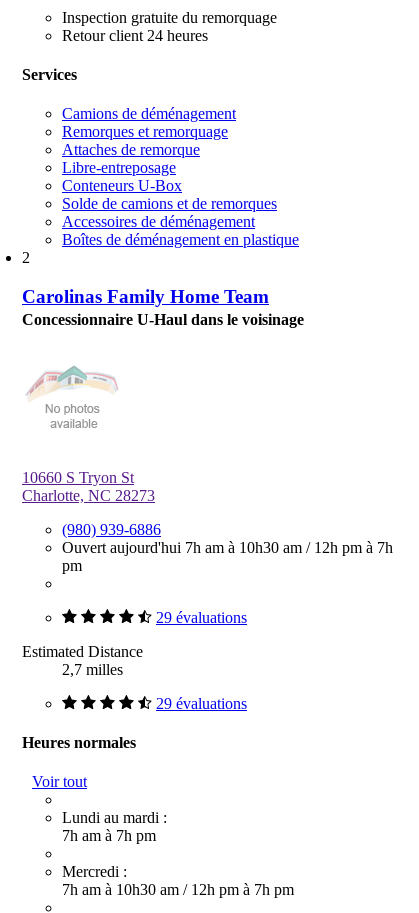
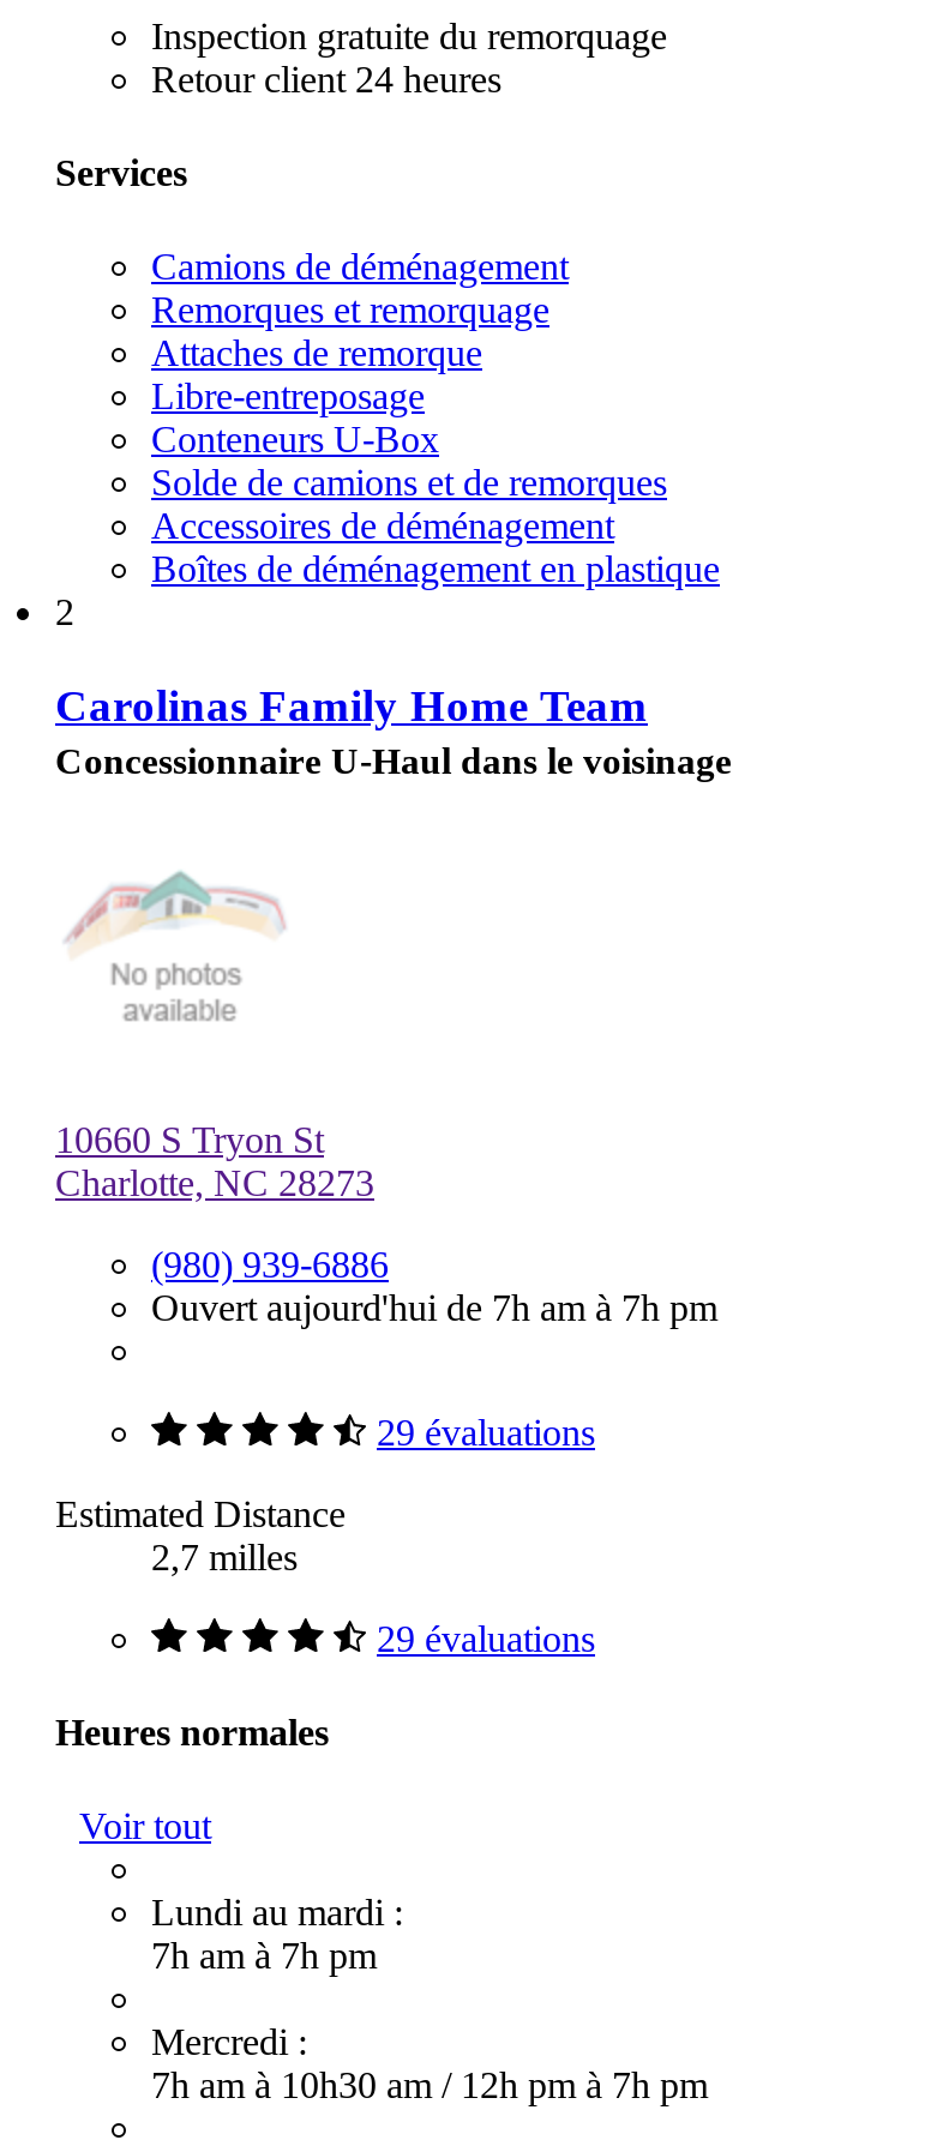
- Ouvert aujourd'hui 7h am à 10h30 am / 12h pm à 7h
- pm
+ Ouvert aujourd'hui de 7h am à 7h pm
